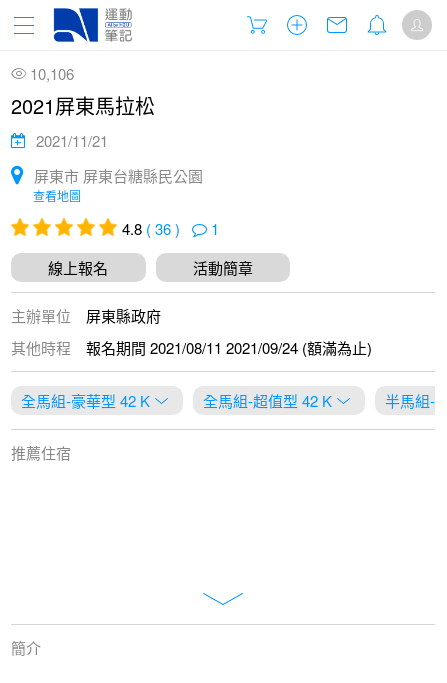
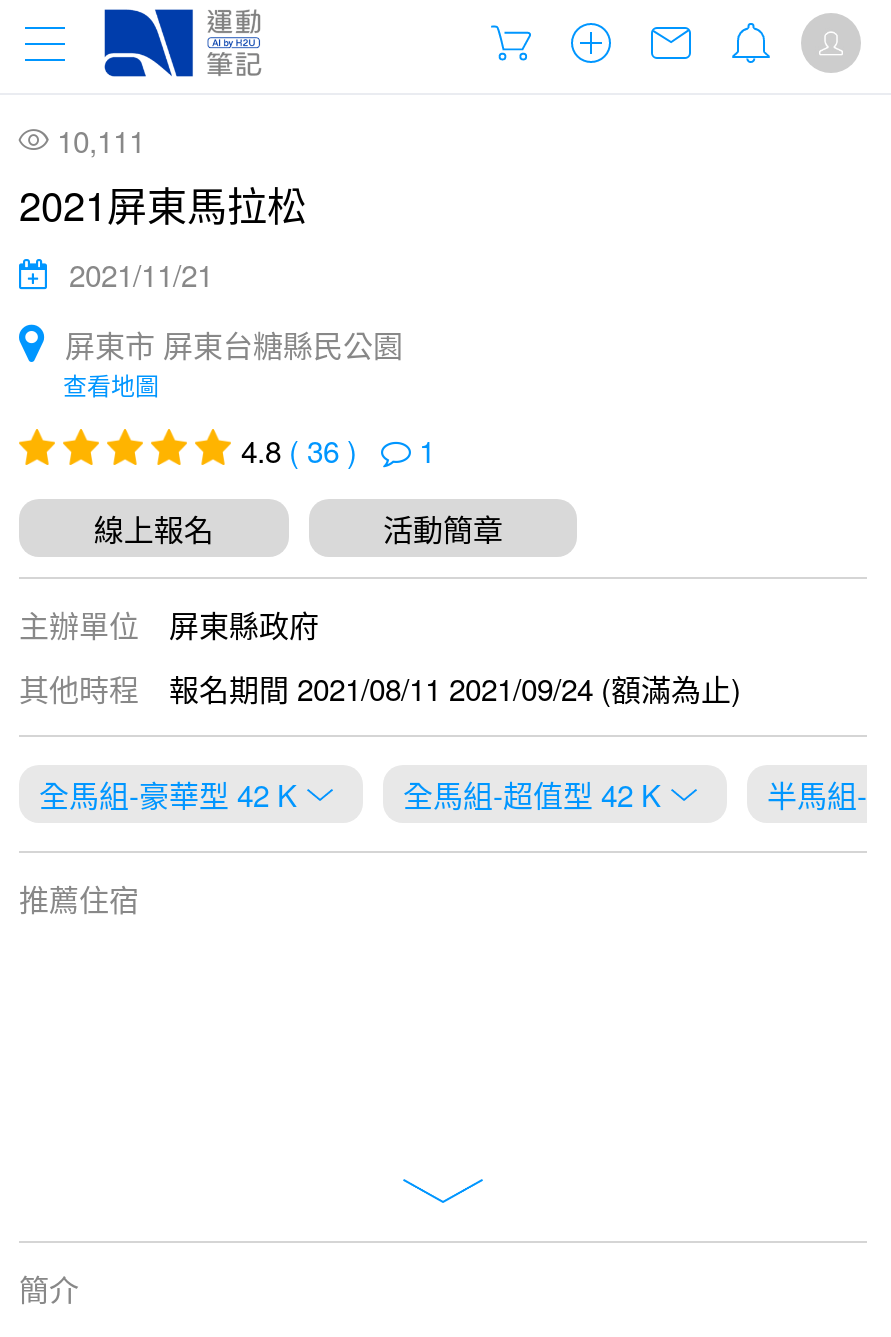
- 10,106
+ 10,111
